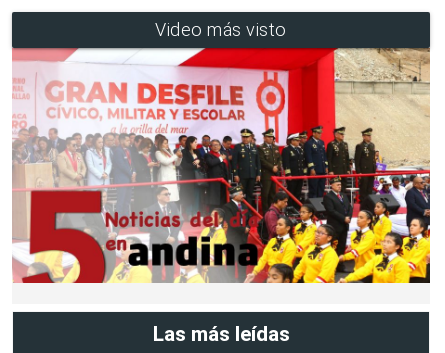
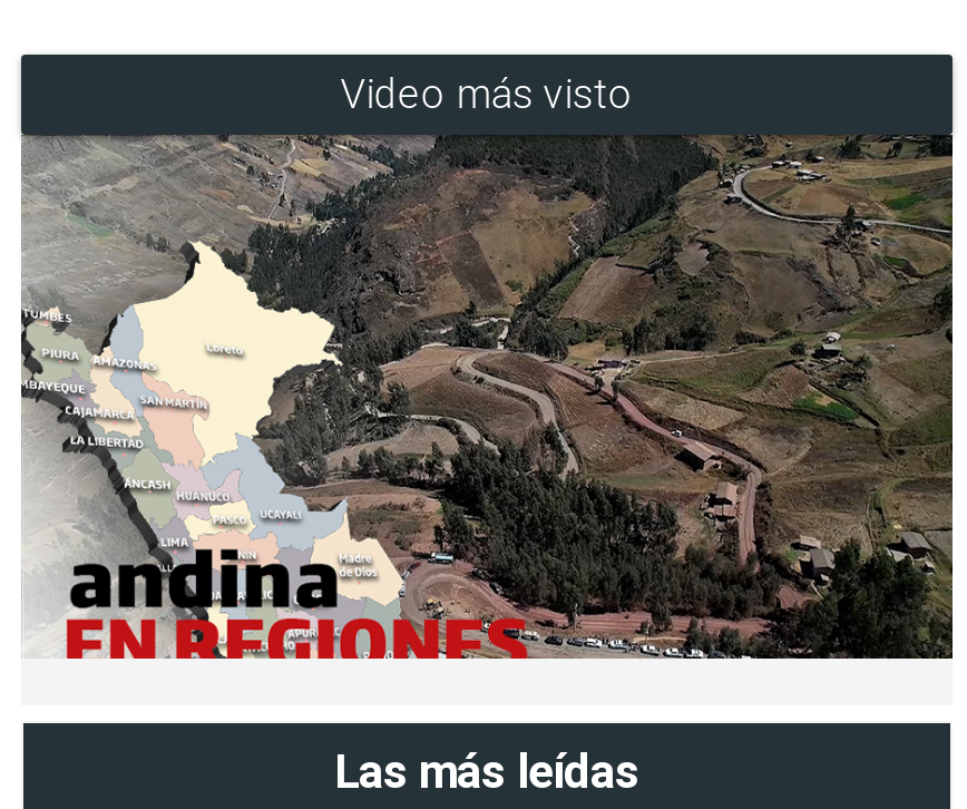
- [image]
+ [image]
